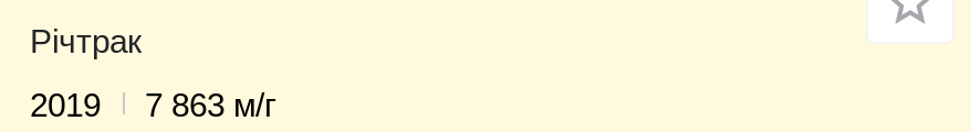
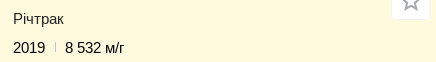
- 2019 7 863 м/г
+ 2019 8 532 м/г
